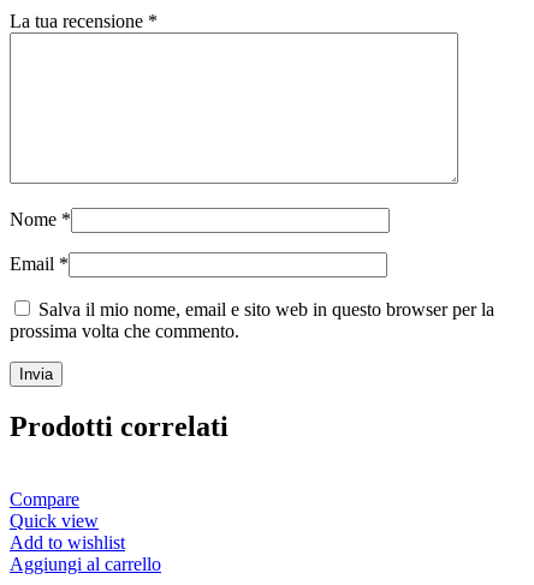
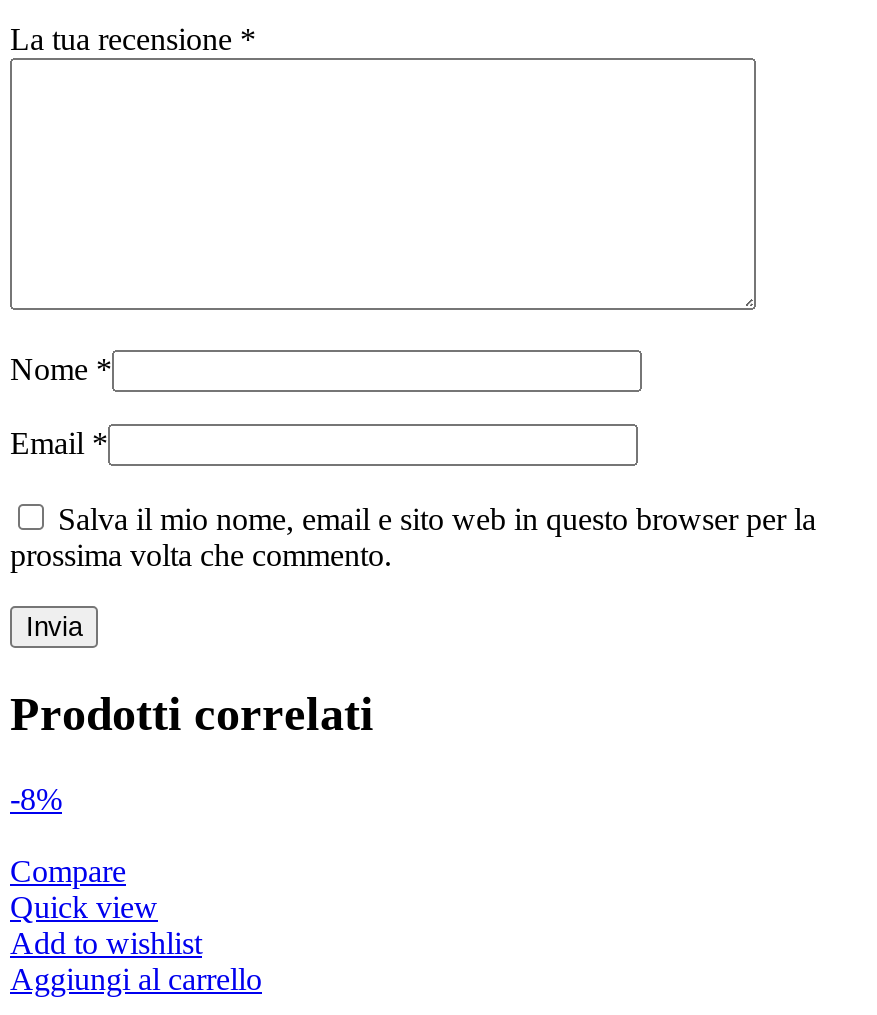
+ -8%
